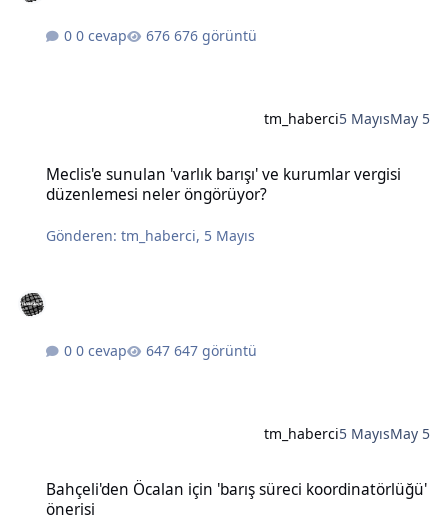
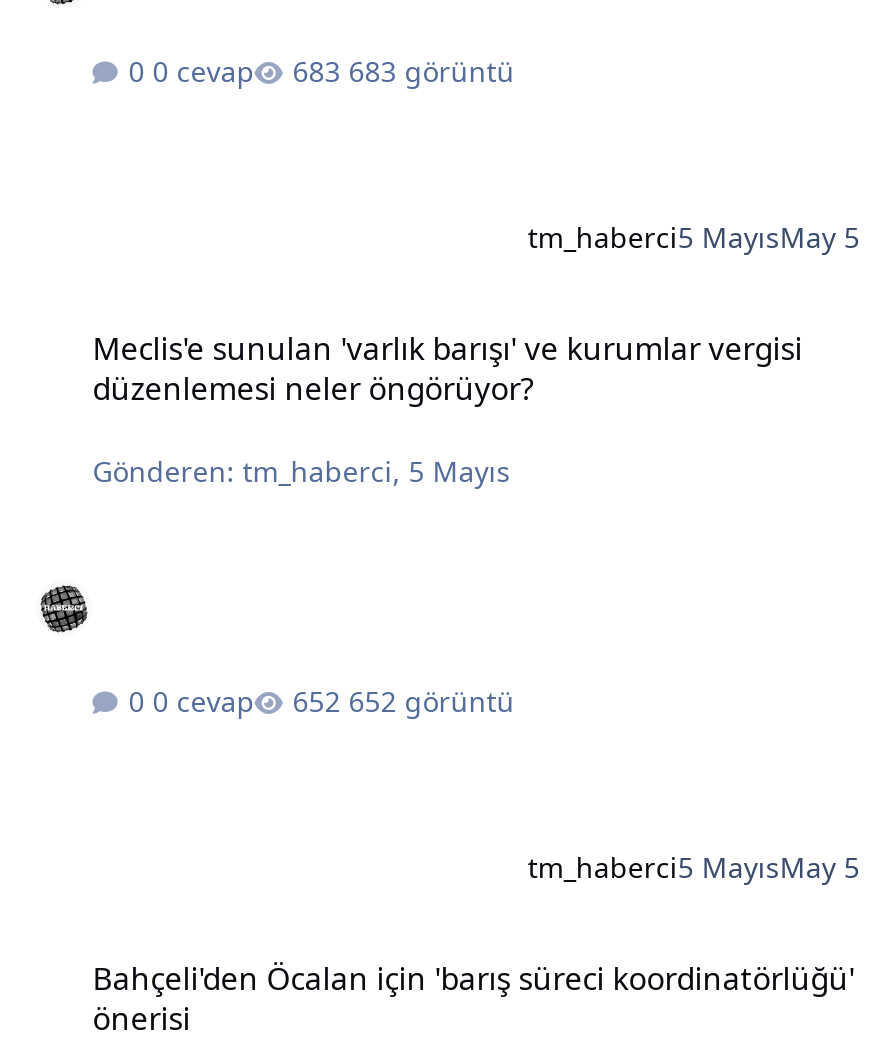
- 676 görüntü
+ 683 görüntü

- 647 görüntü
+ 652 görüntü
